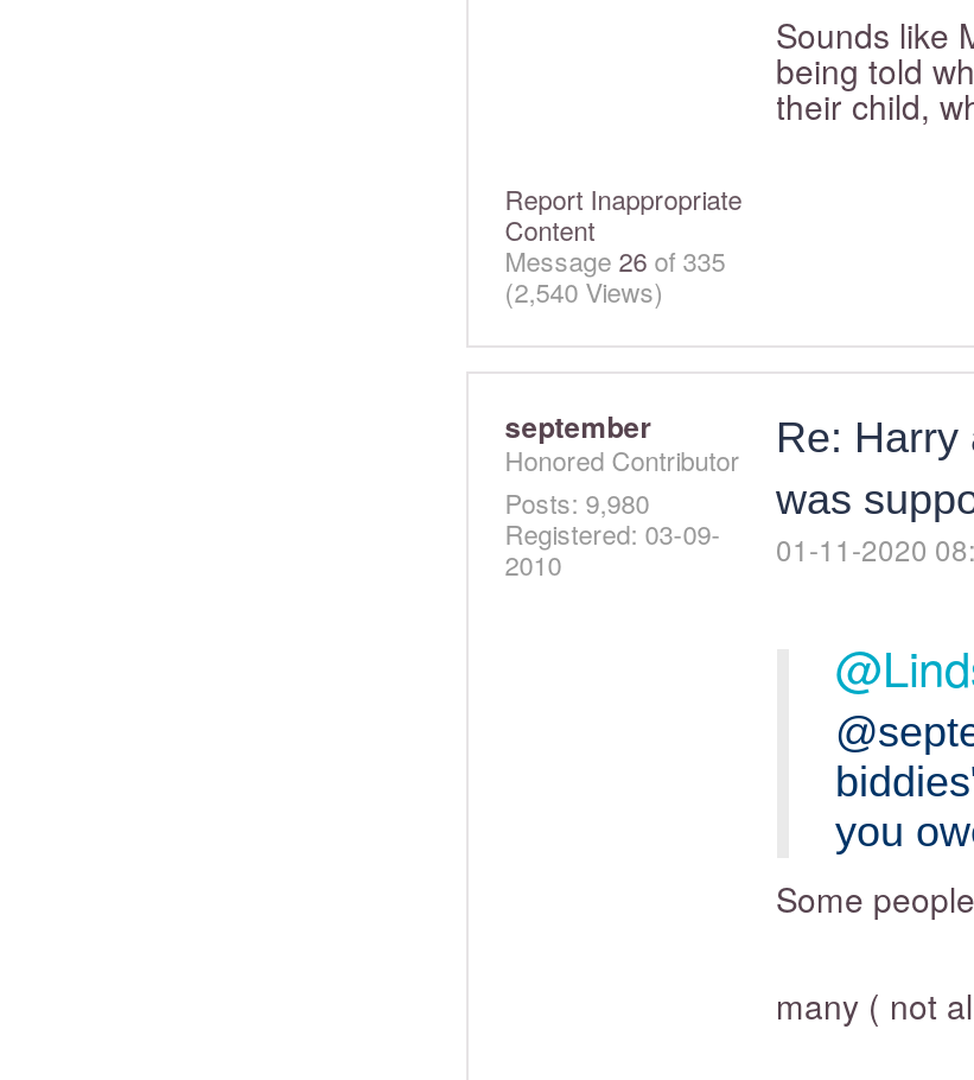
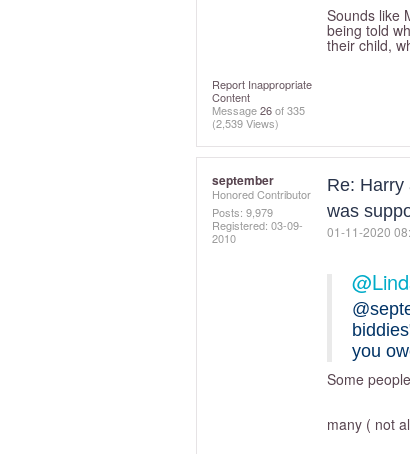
- (2,540 Views)
+ (2,539 Views)

- Posts: 9,980
+ Posts: 9,979
